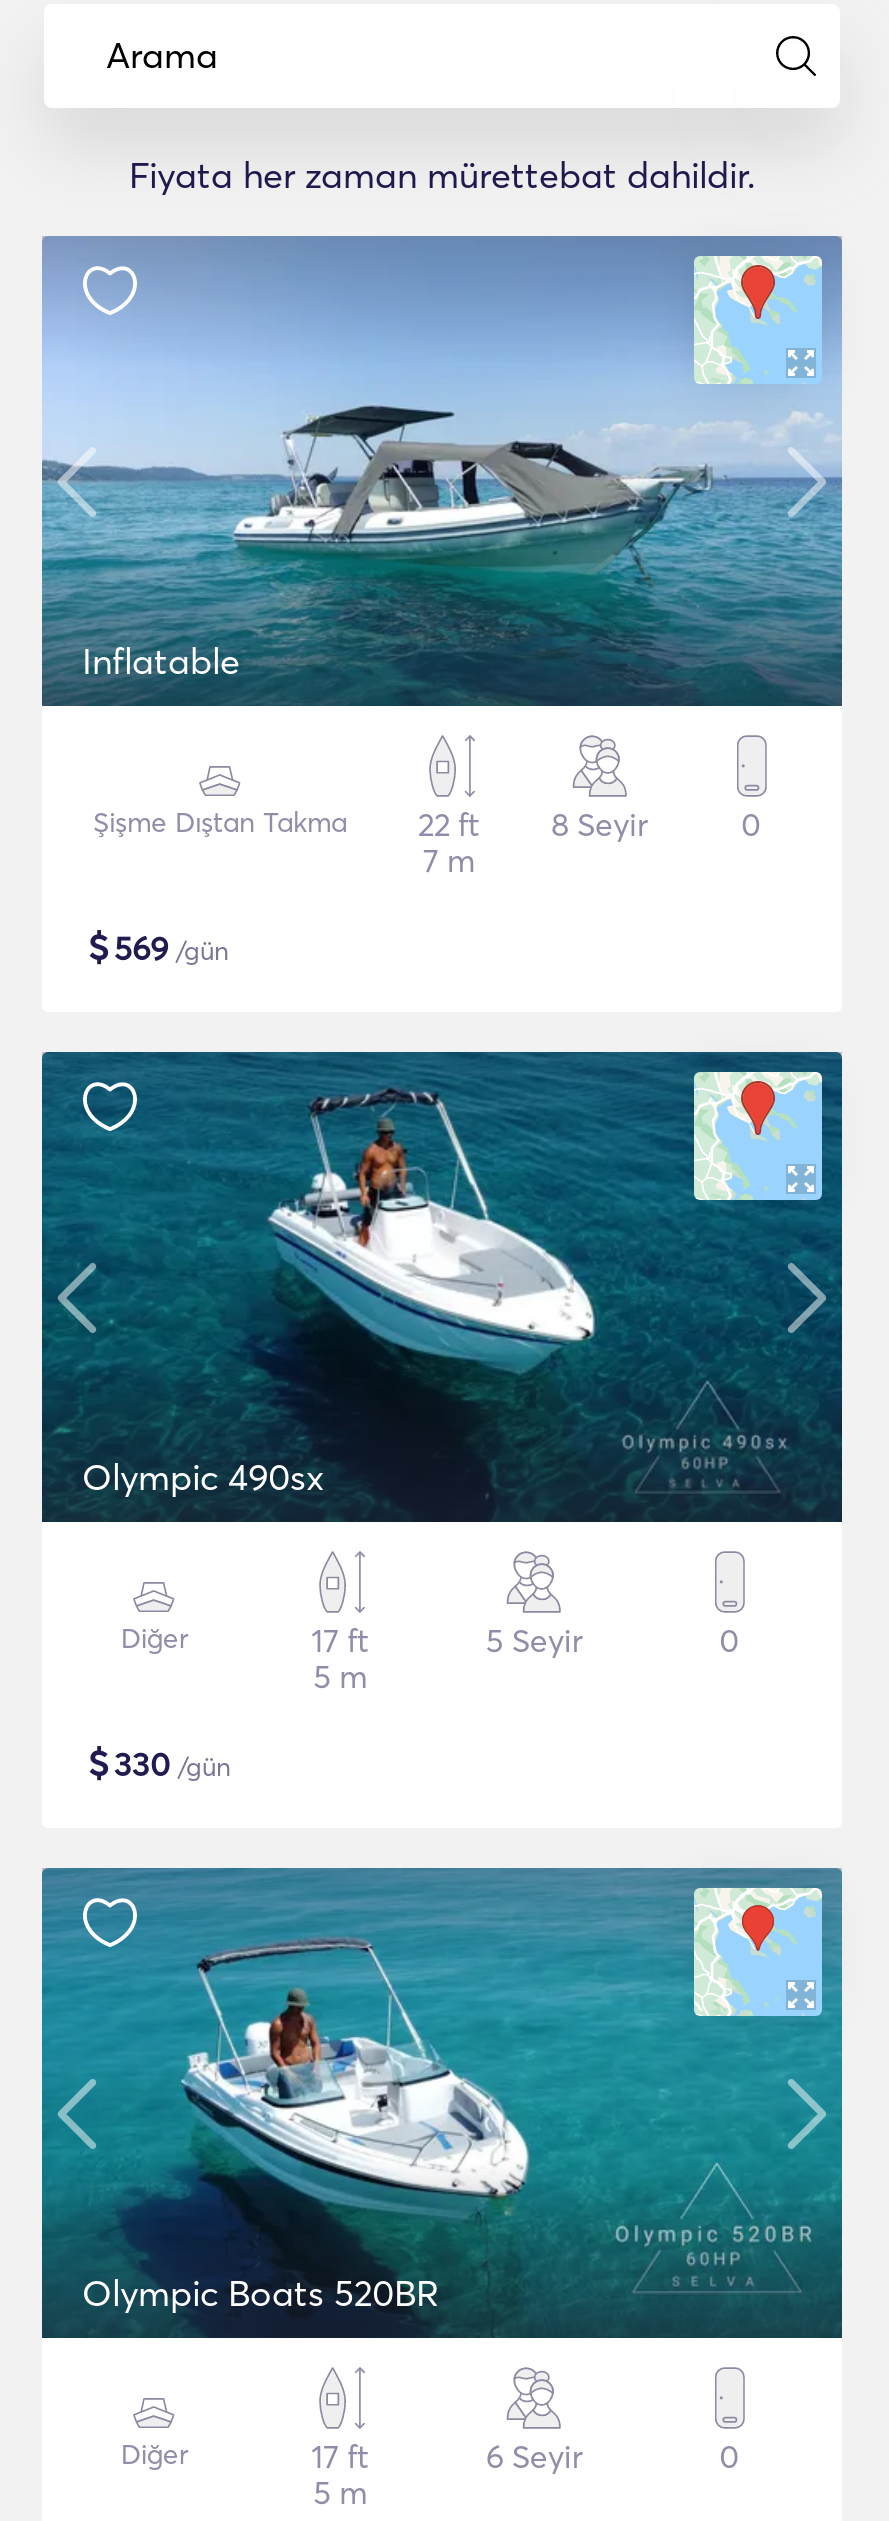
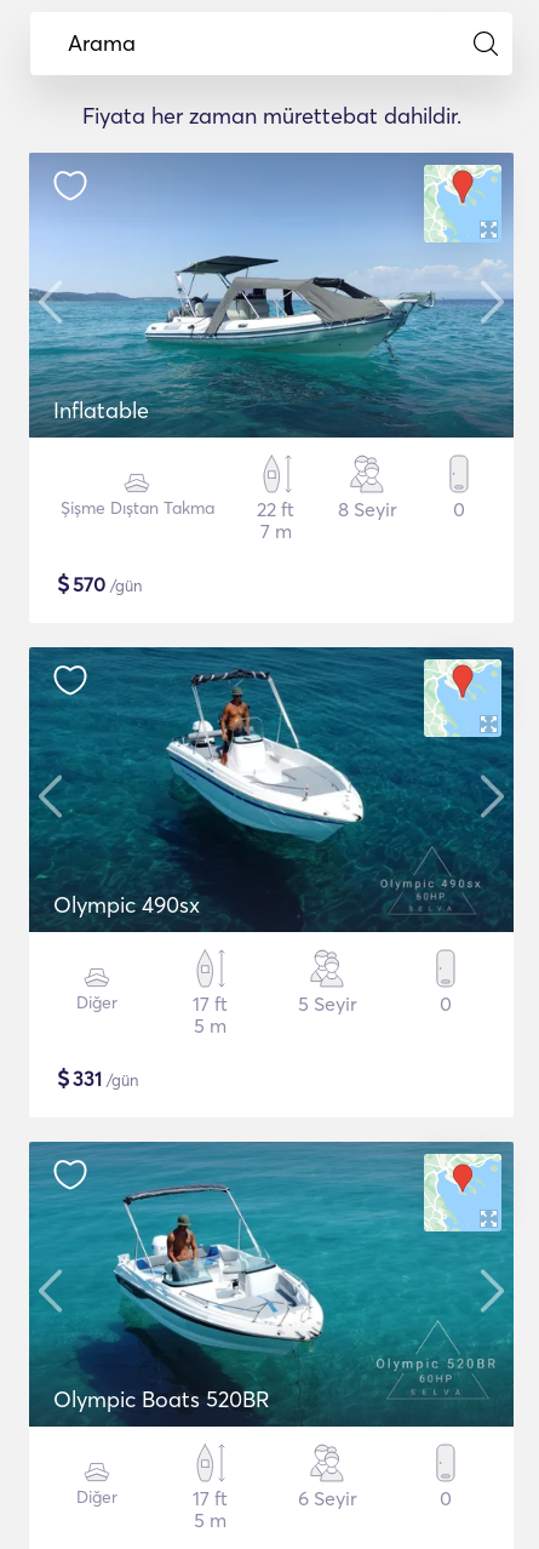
- $569 /gün
+ $570 /gün

- $330 /gün
+ $331 /gün
